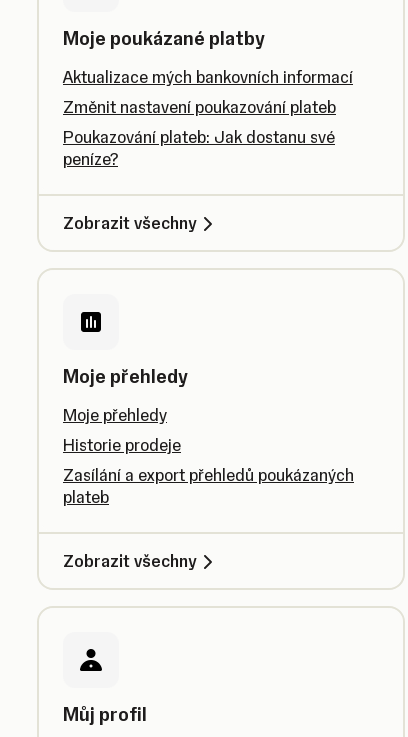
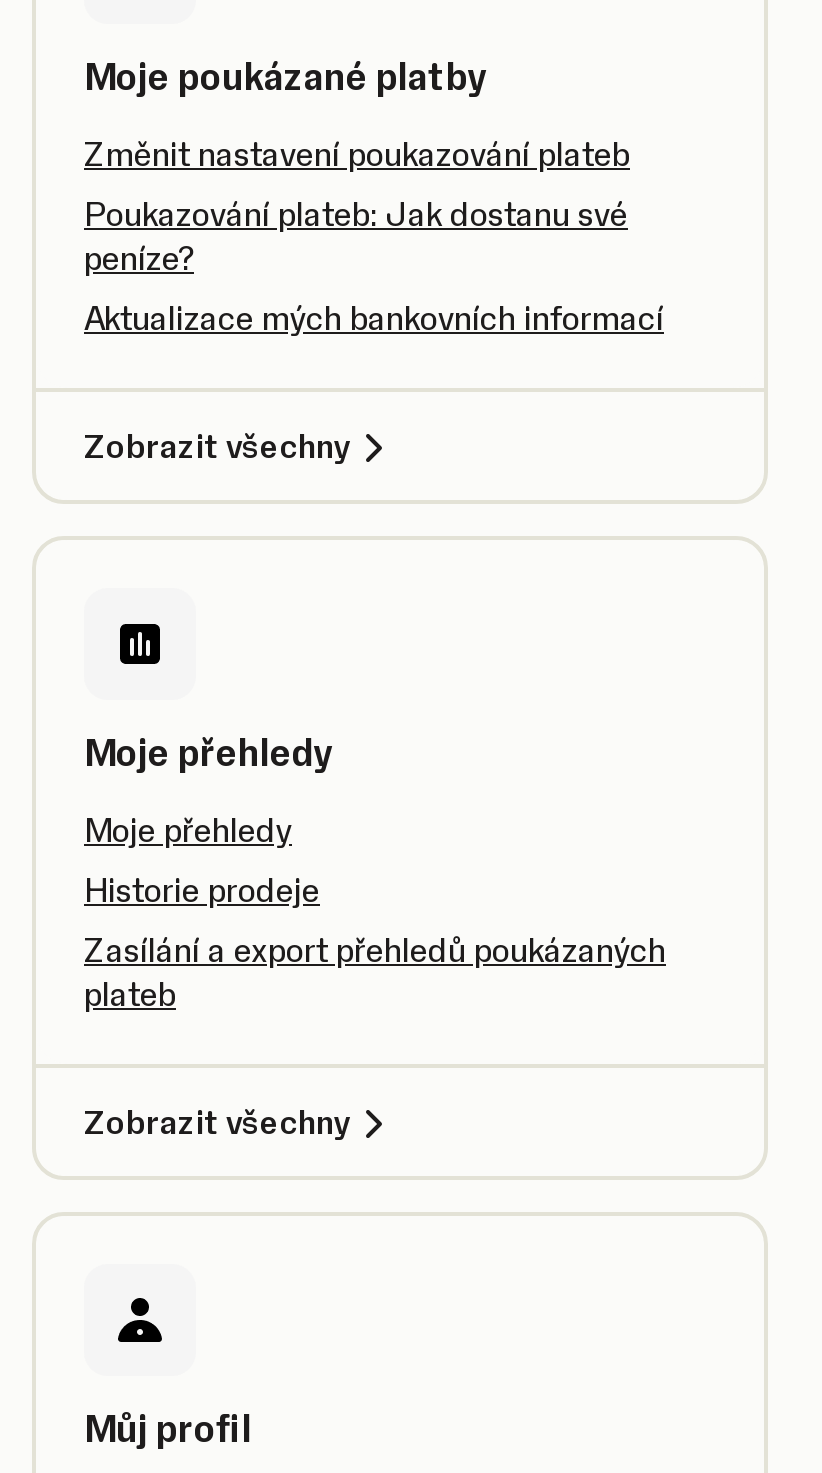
moved down: Aktualizace mých bankovních informací

moved up: Změnit nastavení poukazování plateb | Poukazování plateb: Jak dostanu své | peníze?
